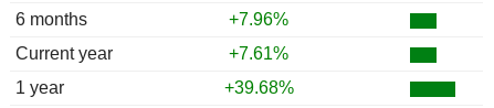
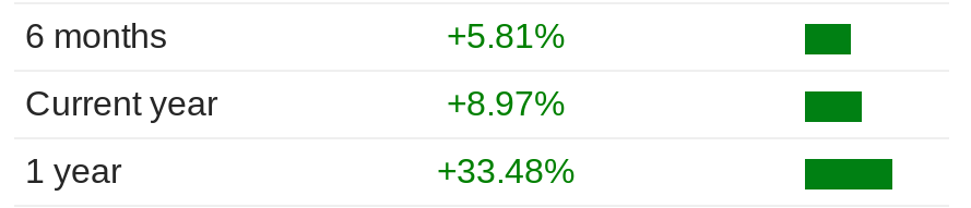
- +7.96%
+ +5.81%

- +7.61%
+ +8.97%

- +39.68%
+ +33.48%
